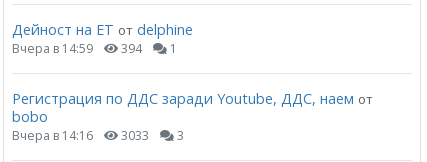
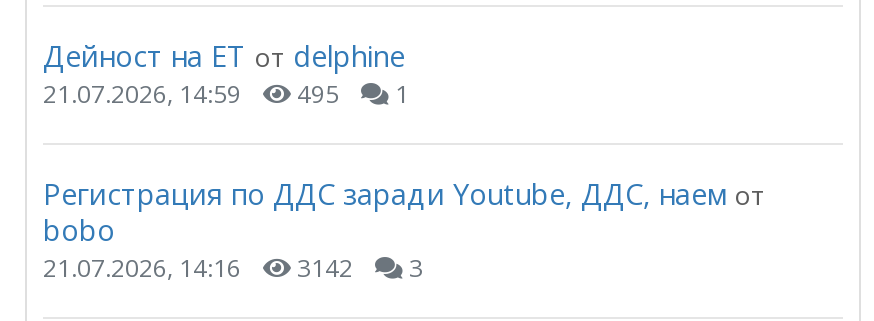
- Вчера в 14:59
- 394
+ 21.07.2026, 14:59
+ 495

- Вчера в 14:16
- 3033
+ 21.07.2026, 14:16
+ 3142
